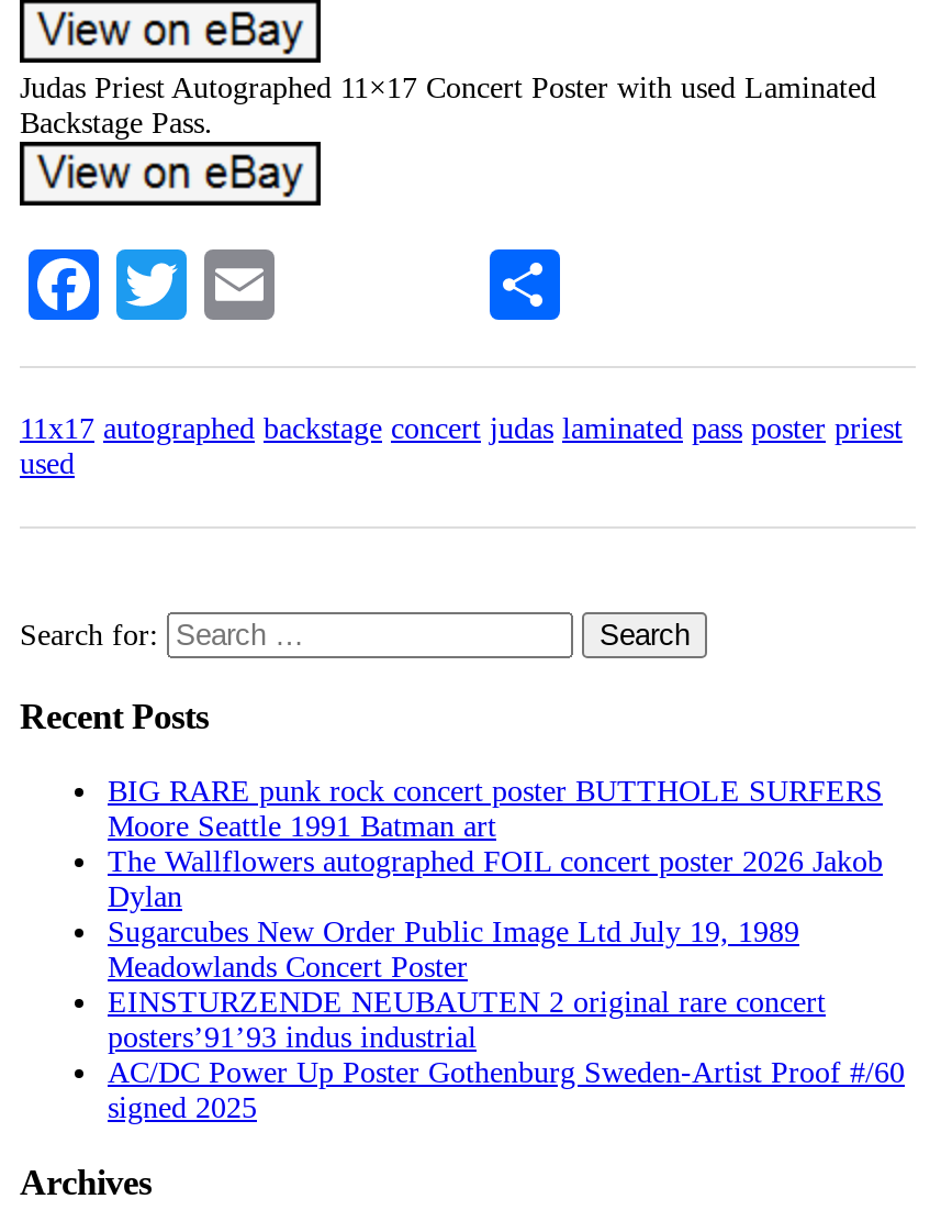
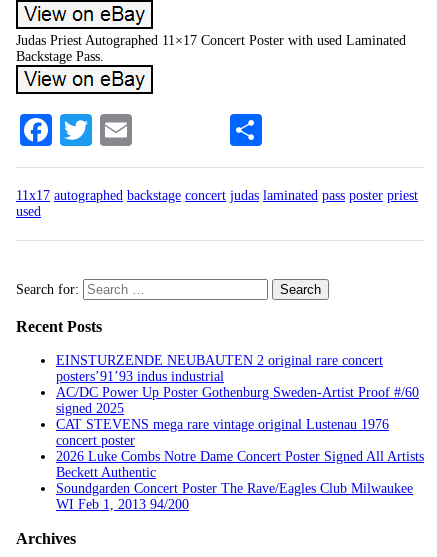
- BIG RARE punk rock concert poster BUTTHOLE SURFERS
- Moore Seattle 1991 Batman art
- The Wallflowers autographed FOIL concert poster 2026 Jakob
- Dylan
- Sugarcubes New Order Public Image Ltd July 19, 1989
- Meadowlands Concert Poster

moved up: EINSTURZENDE NEUBAUTEN 2 original rare concert | posters’91’93 indus industrial | AC/DC Power Up Poster Gothenburg Sweden-Artist Proof #/60 | signed 2025

+ CAT STEVENS mega rare vintage original Lustenau 1976
+ concert poster
+ 2026 Luke Combs Notre Dame Concert Poster Signed All Artists
+ Beckett Authentic
+ Soundgarden Concert Poster The Rave/Eagles Club Milwaukee
+ WI Feb 1, 2013 94/200
